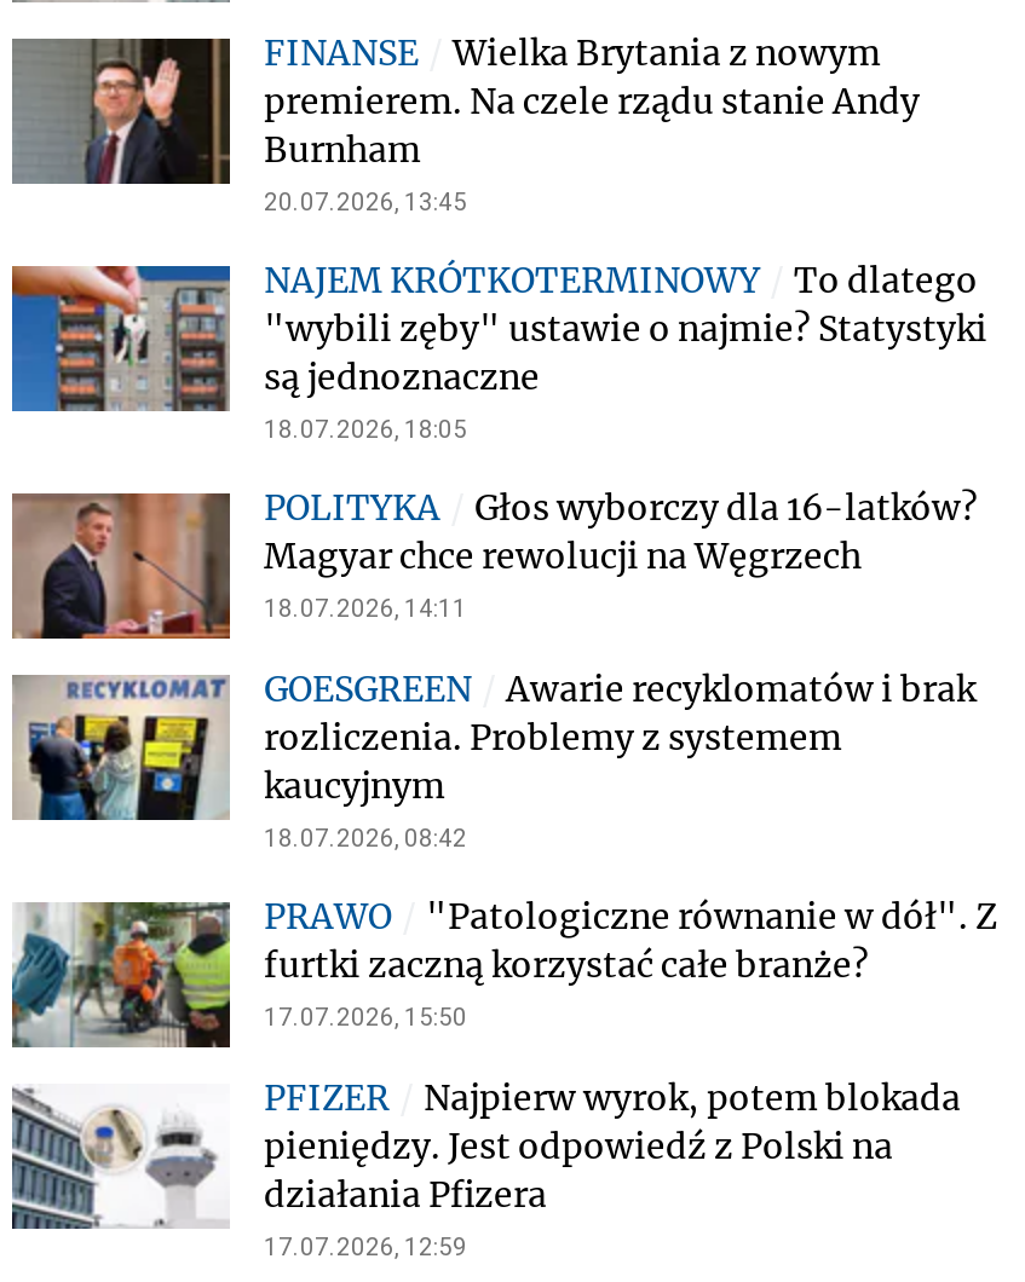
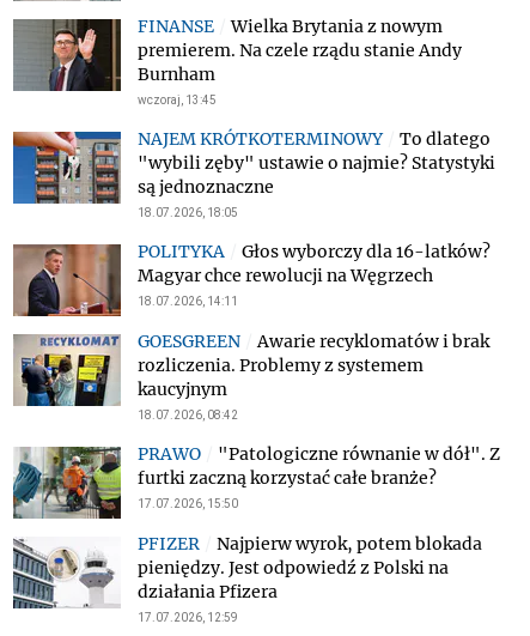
- 20.07.2026, 13:45
+ wczoraj, 13:45
